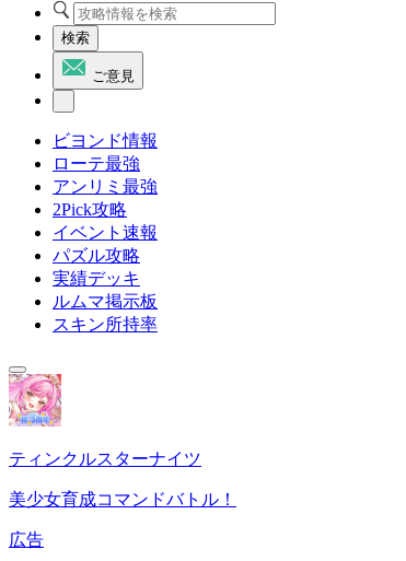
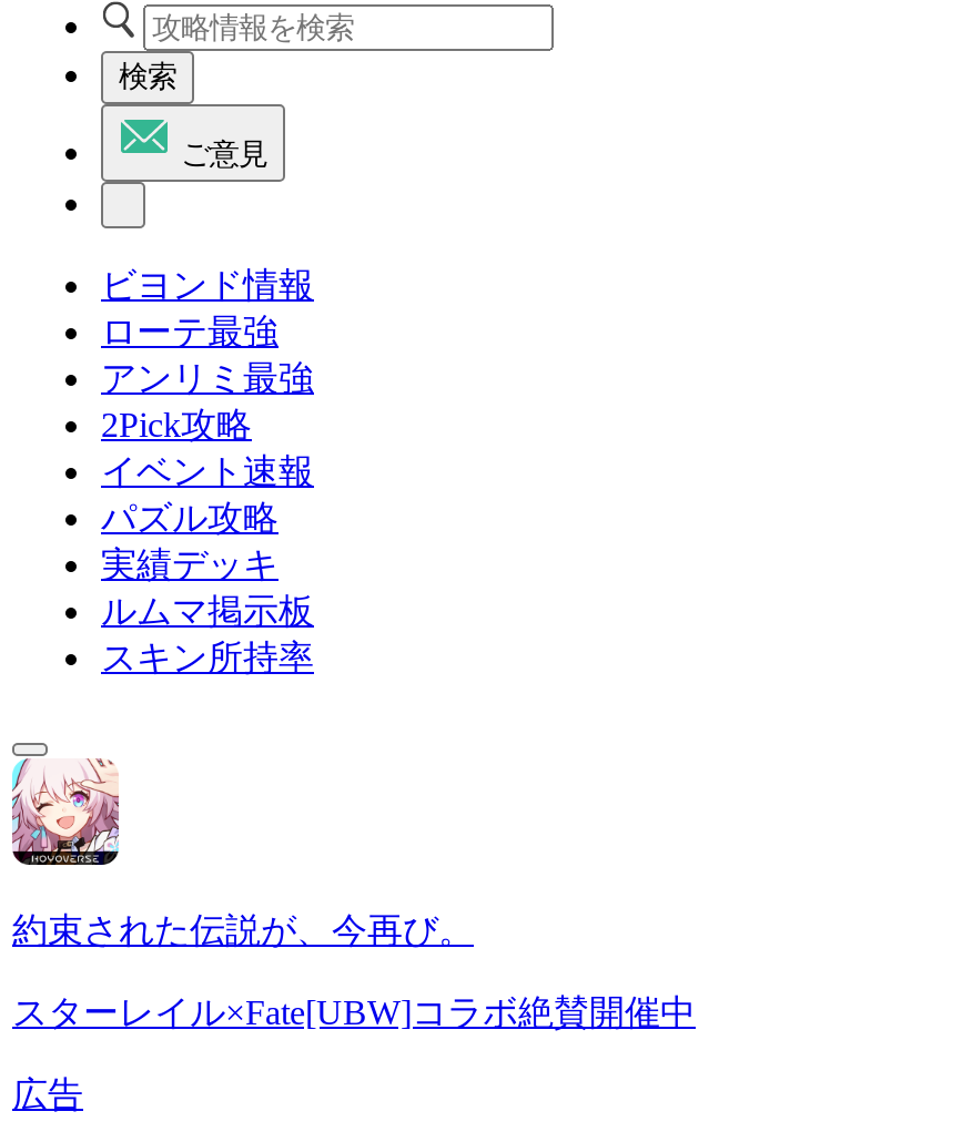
- [image]
- ティンクルスターナイツ
+ [image]
+ 約束された伝説が、今再び。

- 美少女育成コマンドバトル！
+ スターレイル×Fate[UBW]コラボ絶賛開催中
